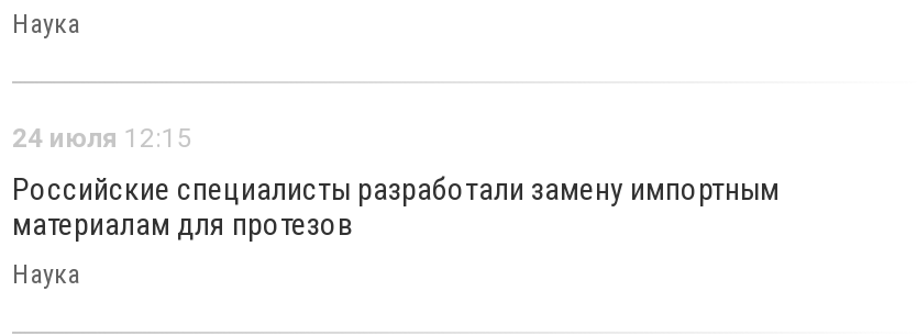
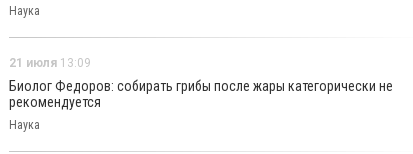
- 24 июля 12:15
+ 21 июля 13:09

- Российские специалисты разработали замену импортным
- материалам для протезов
+ Биолог Федоров: собирать грибы после жары категорически не
+ рекомендуется
